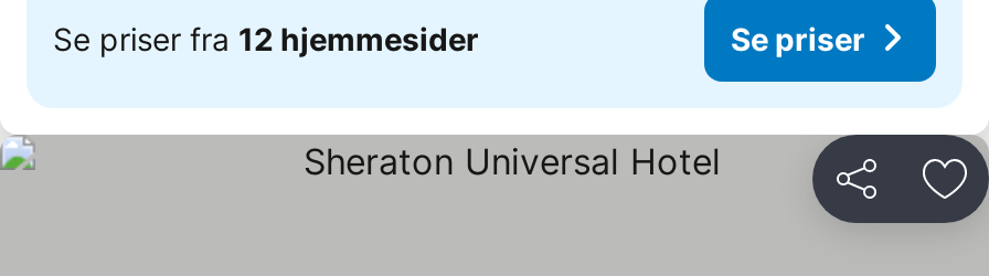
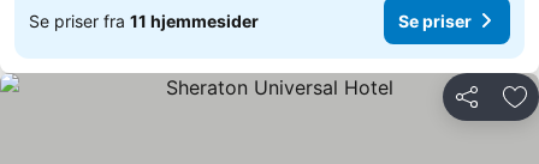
- Se priser fra 12 hjemmesider
+ Se priser fra 11 hjemmesider
